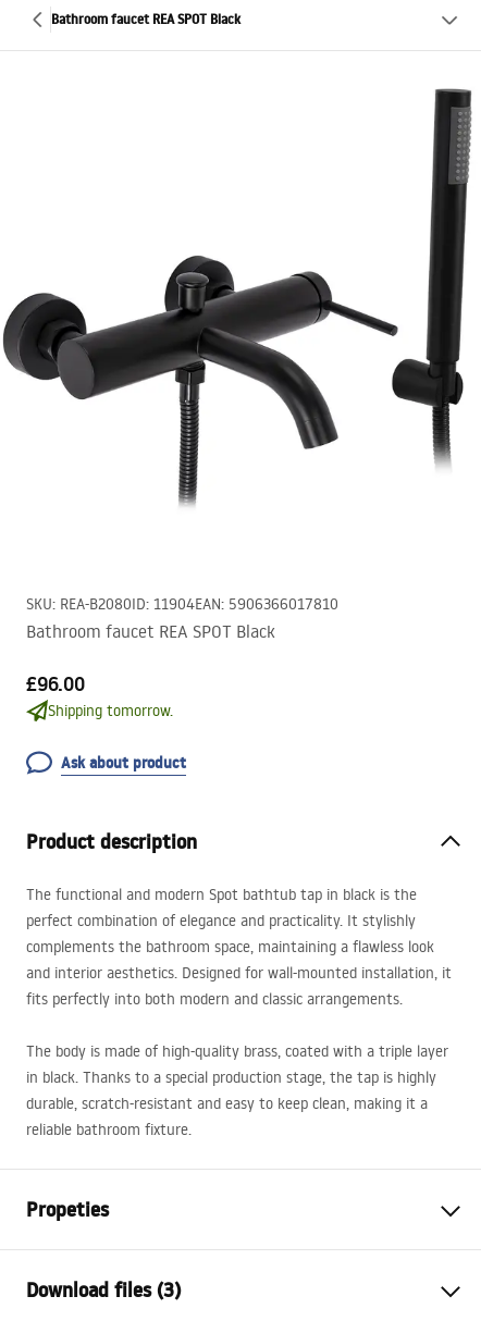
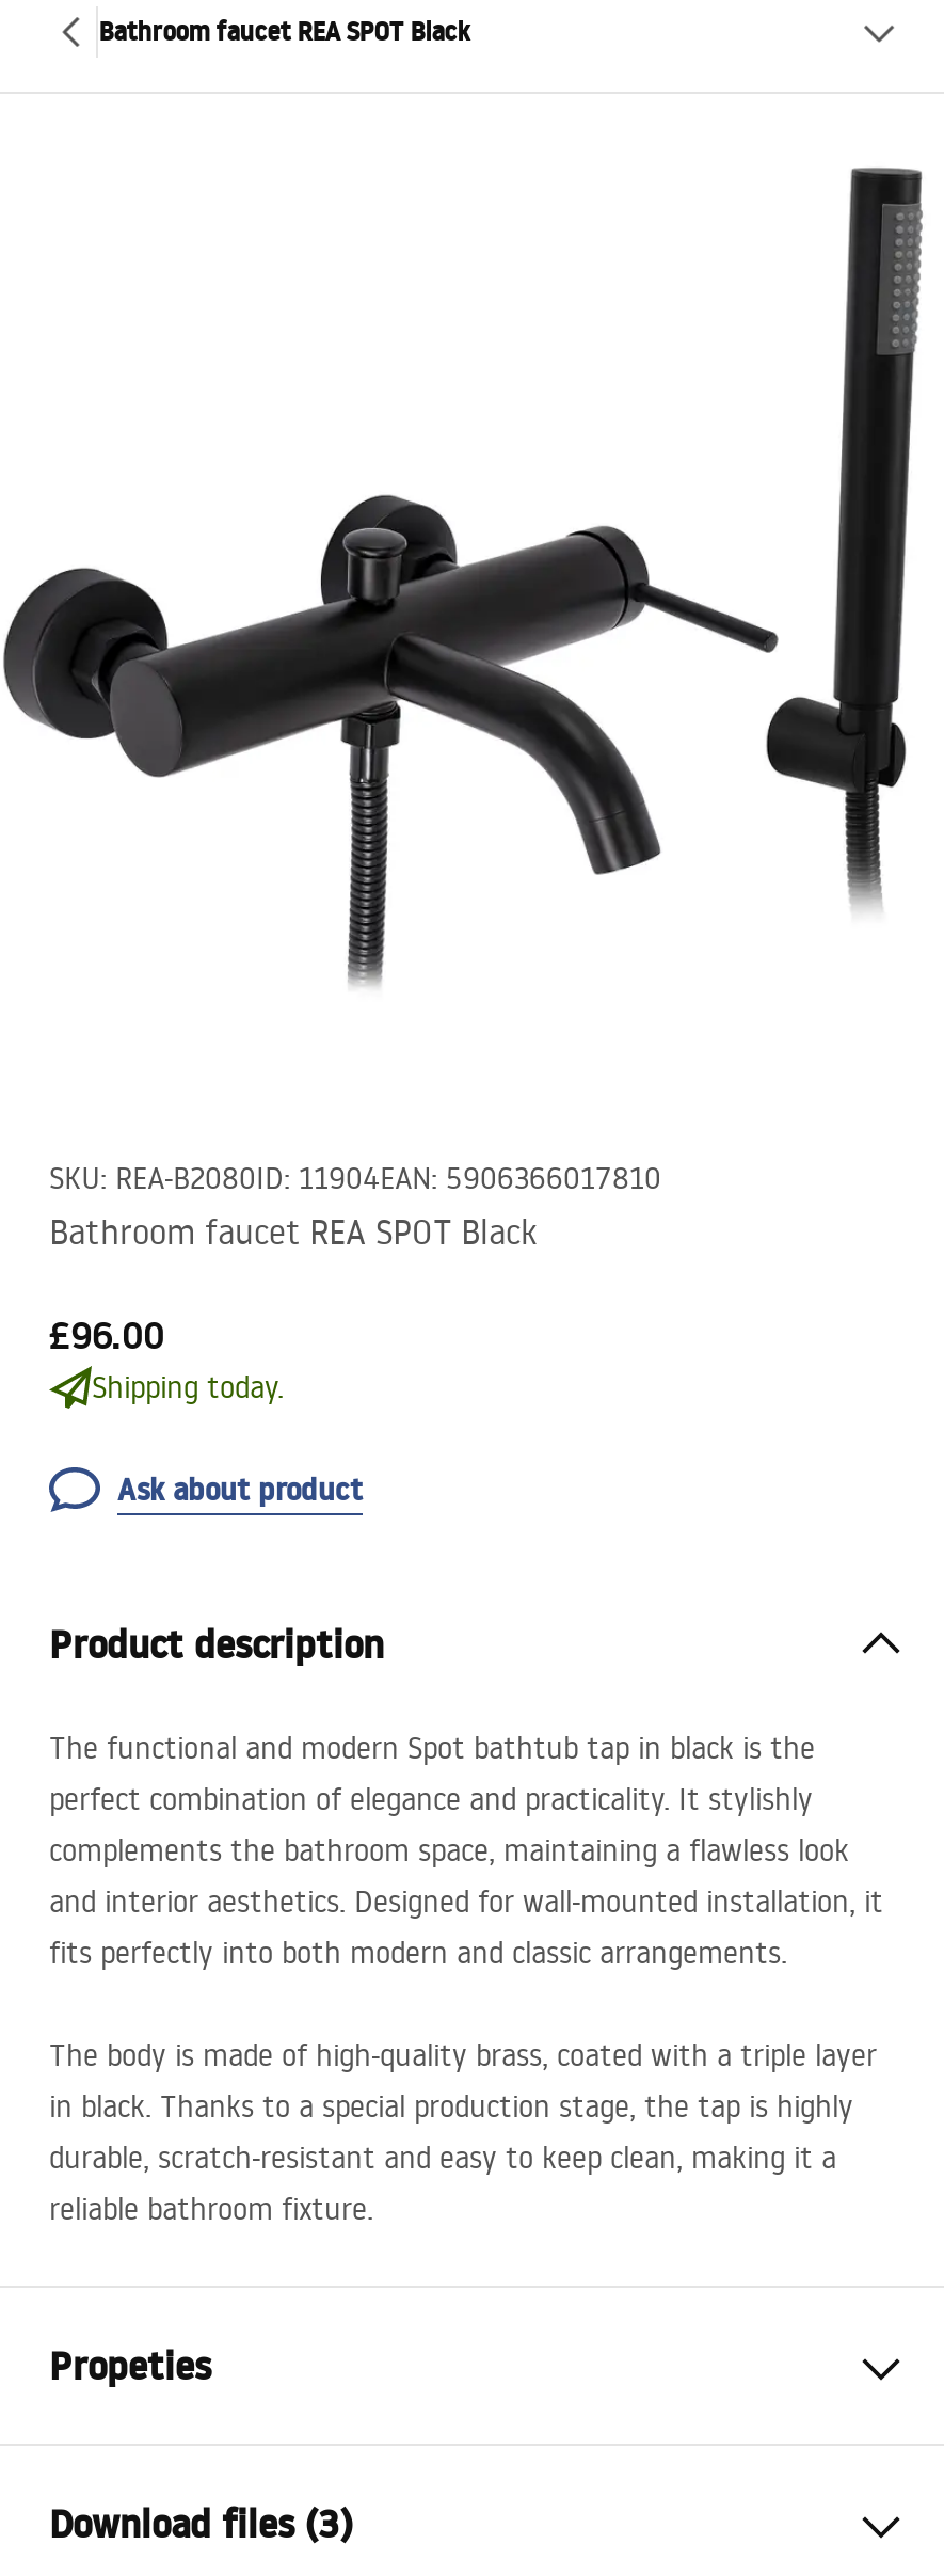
- Shipping tomorrow.
+ Shipping today.
